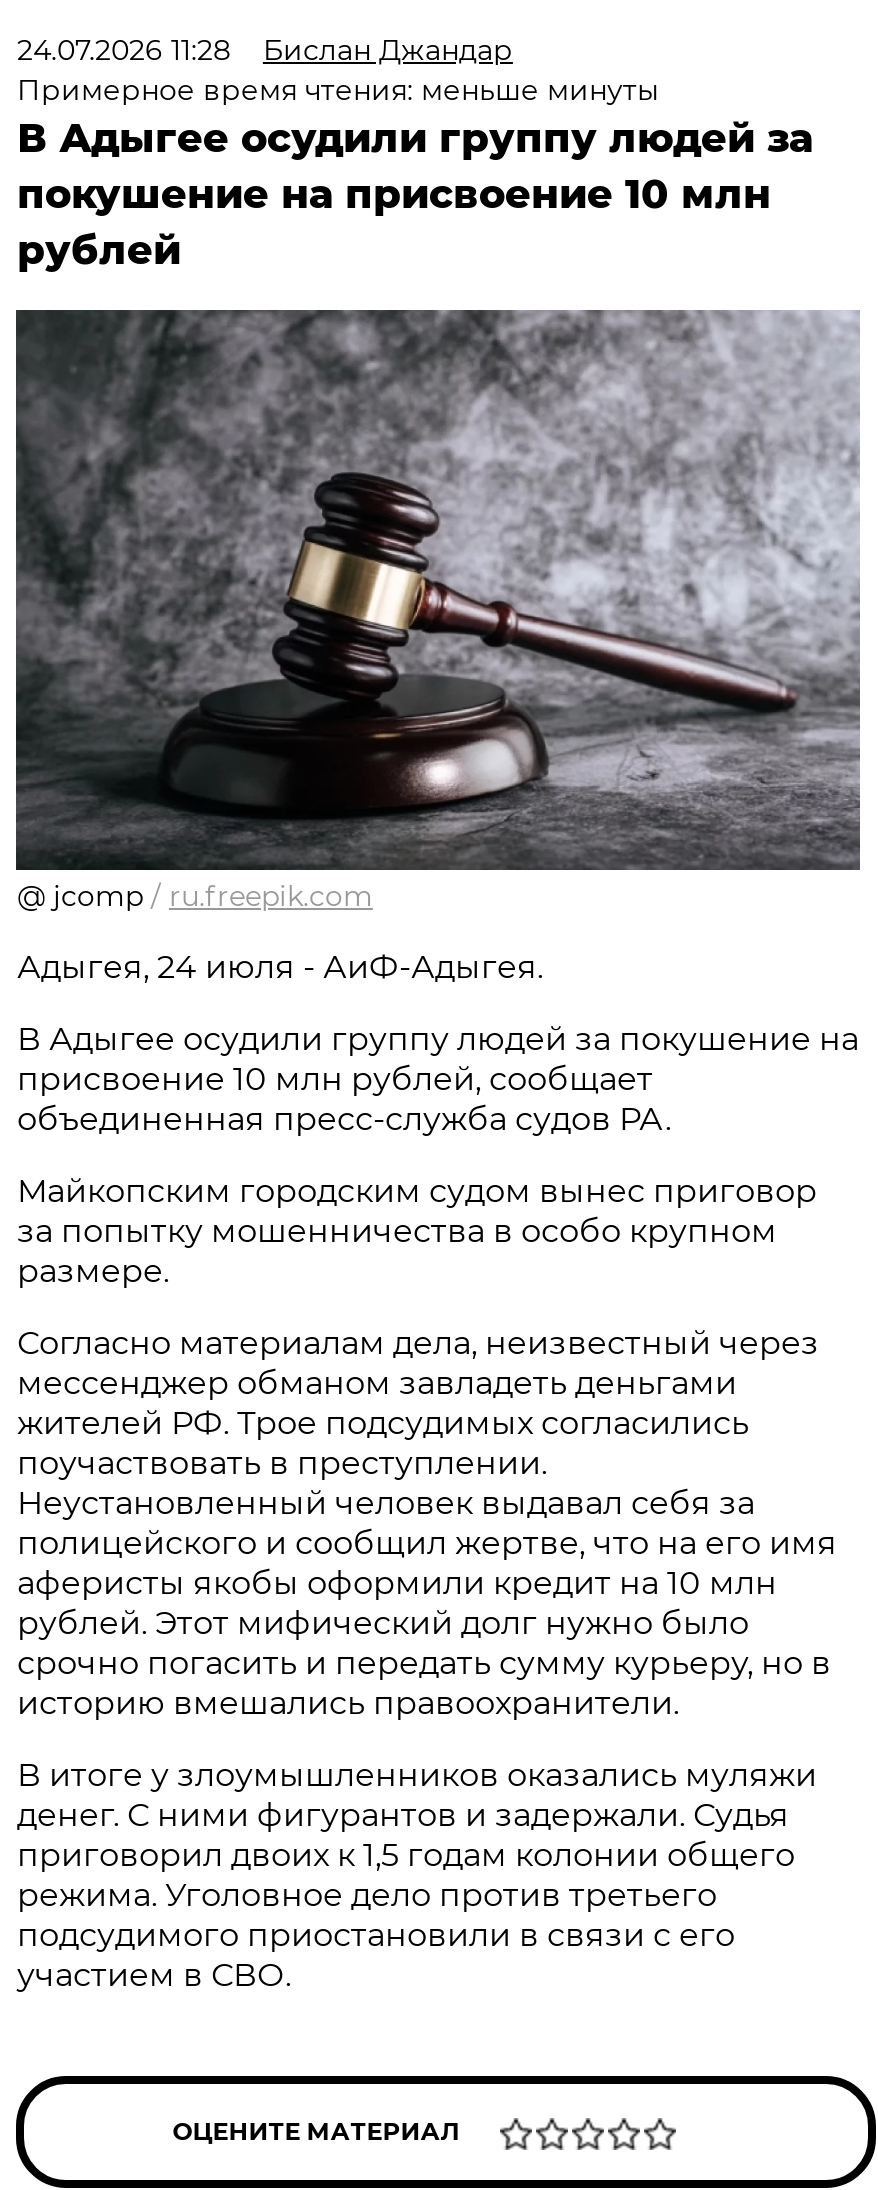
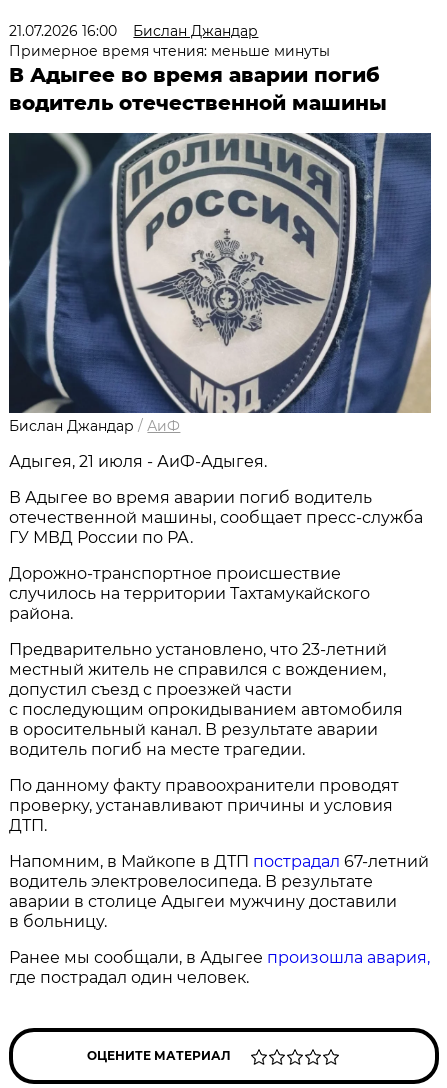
- 24.07.2026 11:28 Бислан Джандар
+ 21.07.2026 16:00 Бислан Джандар

- В Адыгее осудили группу людей за
- покушение на присвоение 10 млн
- рублей
+ В Адыгее во время аварии погиб
+ водитель отечественной машины

- [image]
- @ jcomp / ru.freepik.com
- Адыгея, 24 июля - АиФ-Адыгея.
- В Адыгее осудили группу людей за покушение на
- присвоение 10 млн рублей, сообщает
- объединенная пресс-служба судов РА.
- Майкопским городским судом вынес приговор
- за попытку мошенничества в особо крупном
- размере.
- Согласно материалам дела, неизвестный через
- мессенджер обманом завладеть деньгами
- жителей РФ. Трое подсудимых согласились
- поучаствовать в преступлении.
- Неустановленный человек выдавал себя за
- полицейского и сообщил жертве, что на его имя
- аферисты якобы оформили кредит на 10 млн
- рублей. Этот мифический долг нужно было
- срочно погасить и передать сумму курьеру, но в
- историю вмешались правоохранители.
- В итоге у злоумышленников оказались муляжи
- денег. С ними фигурантов и задержали. Судья
- приговорил двоих к 1,5 годам колонии общего
- режима. Уголовное дело против третьего
- подсудимого приостановили в связи с его
- участием в СВО.
+ [image]
+ Бислан Джандар / АиФ
+ Адыгея, 21 июля - АиФ-Адыгея.
+ В Адыгее во время аварии погиб водитель
+ отечественной машины, сообщает пресс-служба
+ ГУ МВД России по РА.
+ Дорожно-транспортное происшествие
+ случилось на территории Тахтамукайского
+ района.
+ Предварительно установлено, что 23-летний
+ местный житель не справился с вождением,
+ допустил съезд с проезжей части
+ с последующим опрокидыванием автомобиля
+ в оросительный канал. В результате аварии
+ водитель погиб на месте трагедии.
+ По данному факту правоохранители проводят
+ проверку, устанавливают причины и условия
+ ДТП.
+ Напомним, в Майкопе в ДТП пострадал 67-летний
+ водитель электровелосипеда. В результате
+ аварии в столице Адыгеи мужчину доставили
+ в больницу.
+ Ранее мы сообщали, в Адыгее произошла авария,
+ где пострадал один человек.
